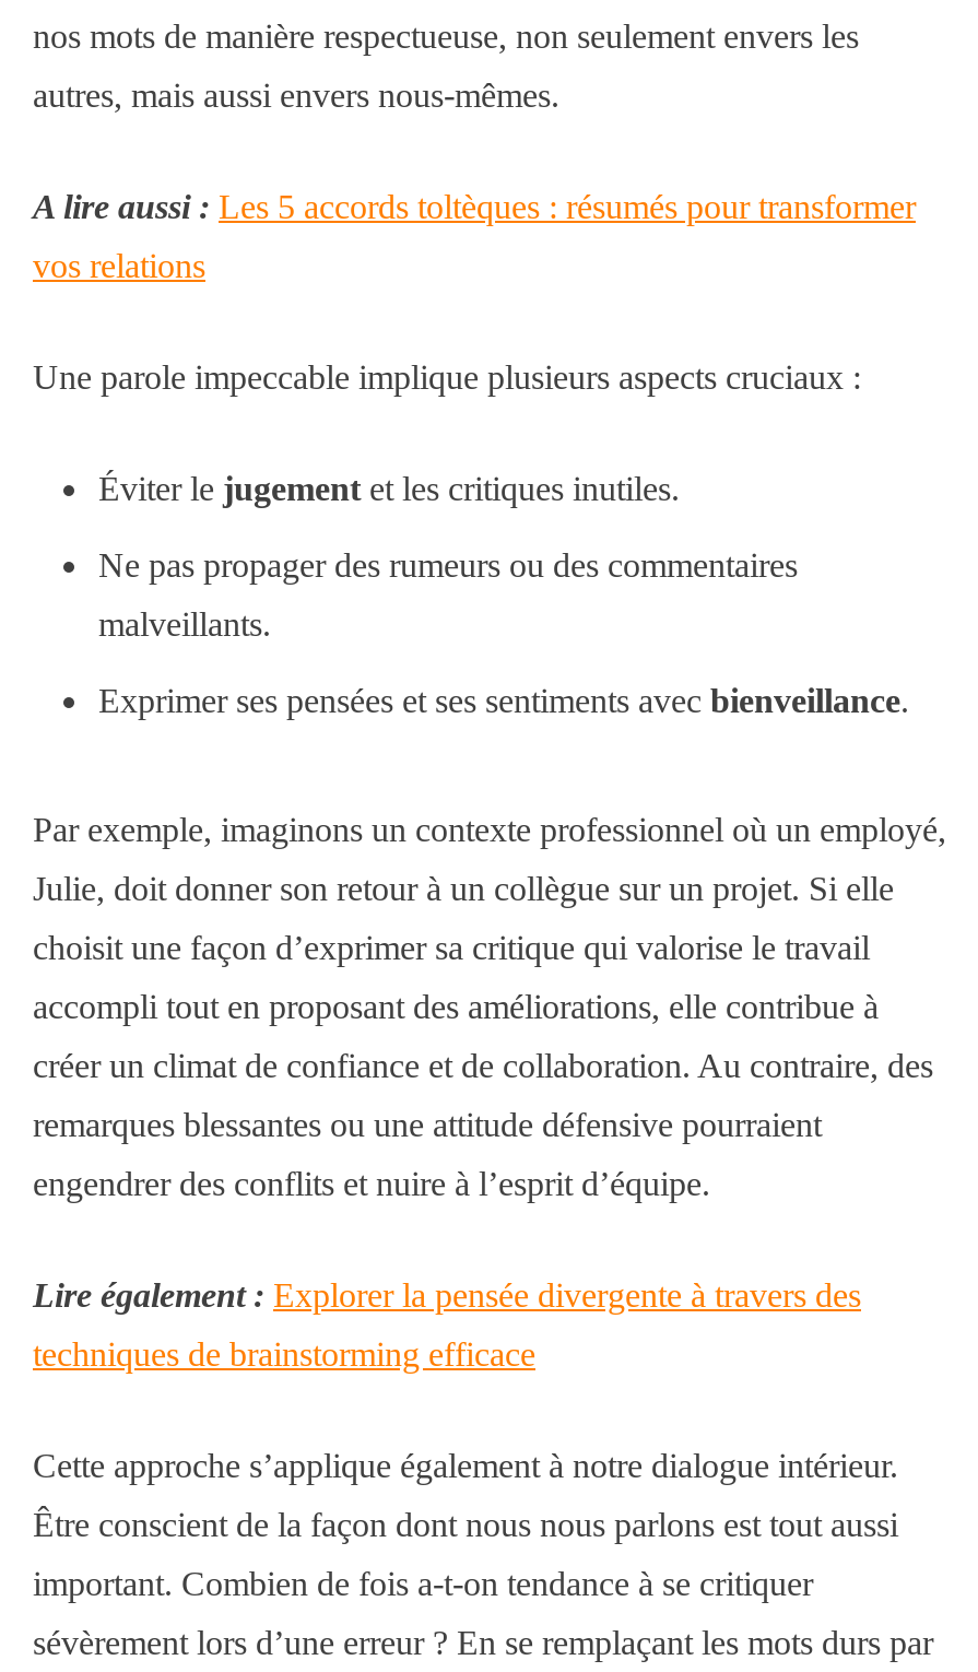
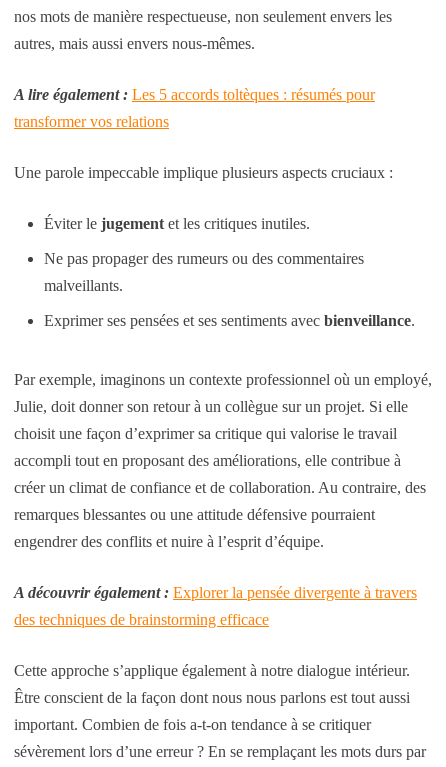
- A lire aussi : Les 5 accords toltèques : résumés pour transformer
+ A lire également : Les 5 accords toltèques : résumés pour

- vos relations
+ transformer vos relations

- Lire également : Explorer la pensée divergente à travers des
+ A découvrir également : Explorer la pensée divergente à travers

- techniques de brainstorming efficace
+ des techniques de brainstorming efficace
